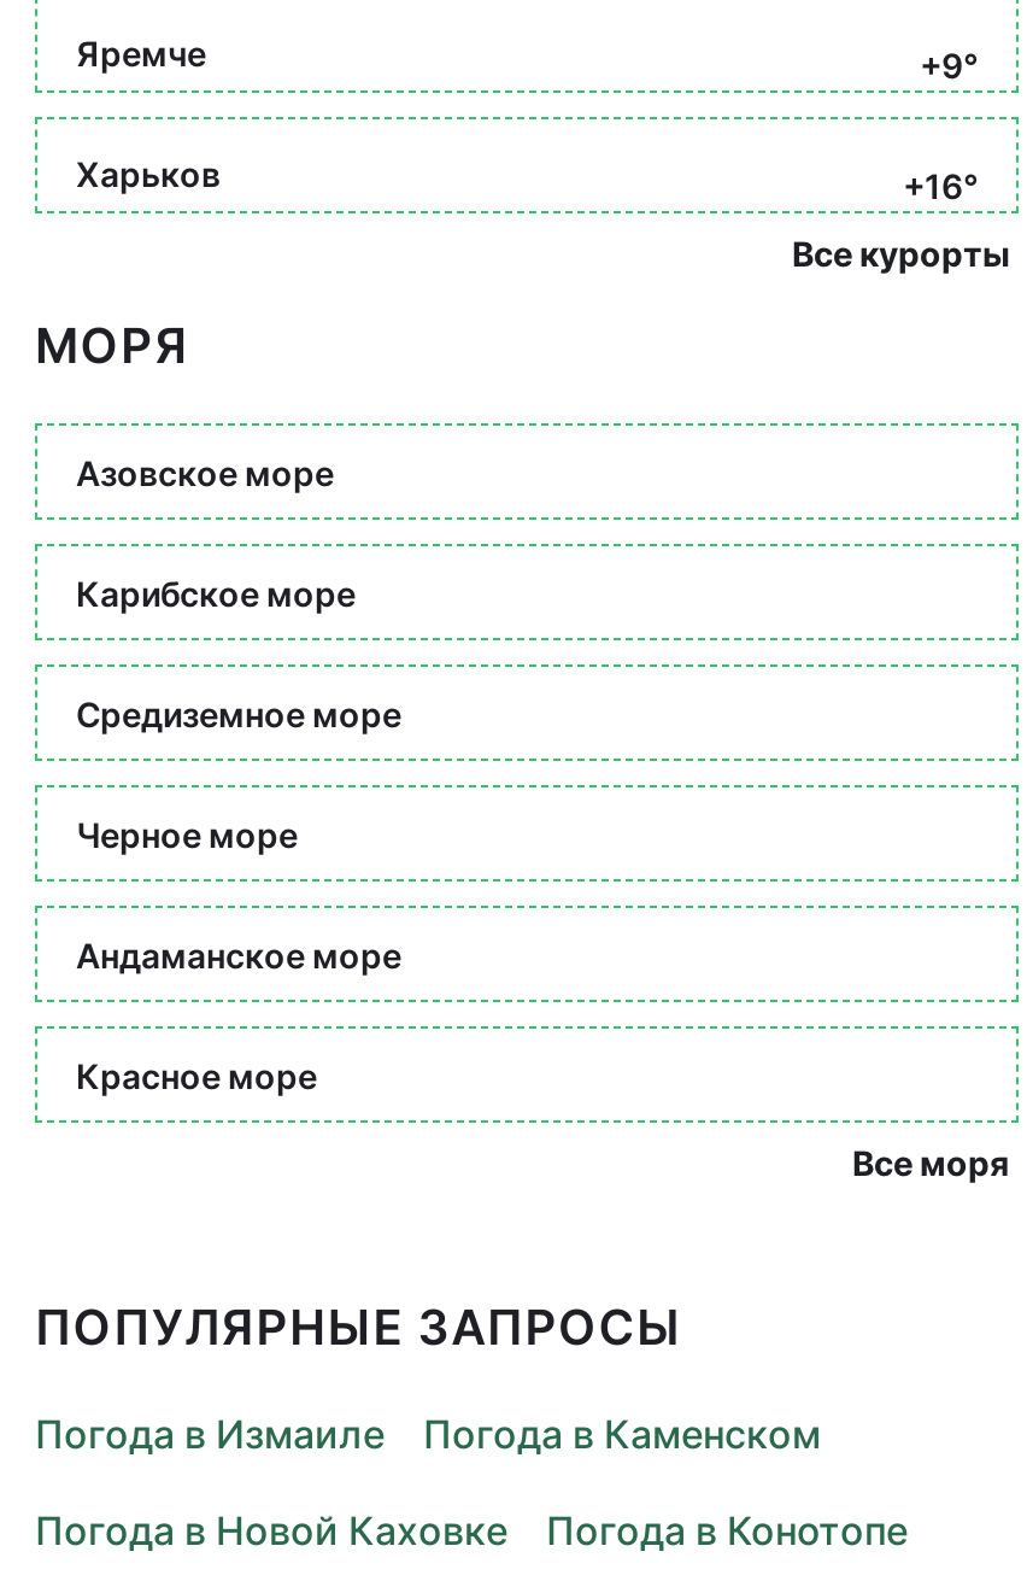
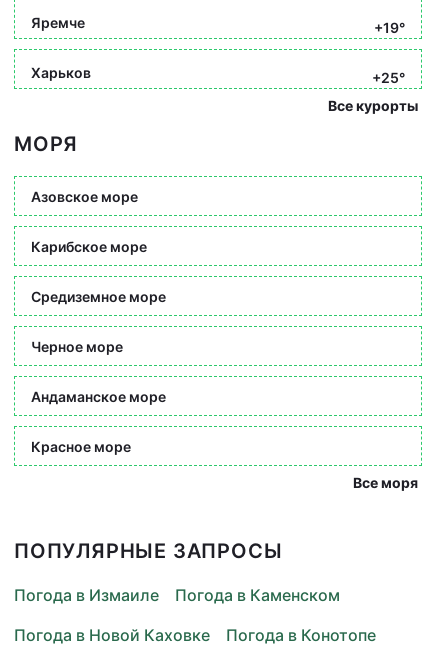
- +9°
+ +19°

- +16°
+ +25°
